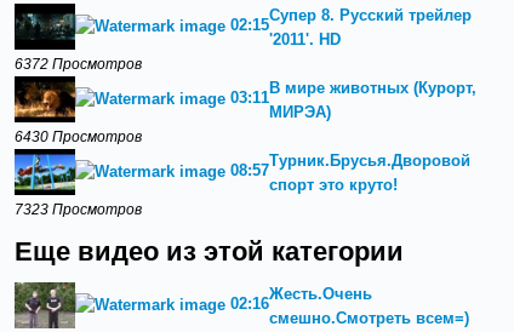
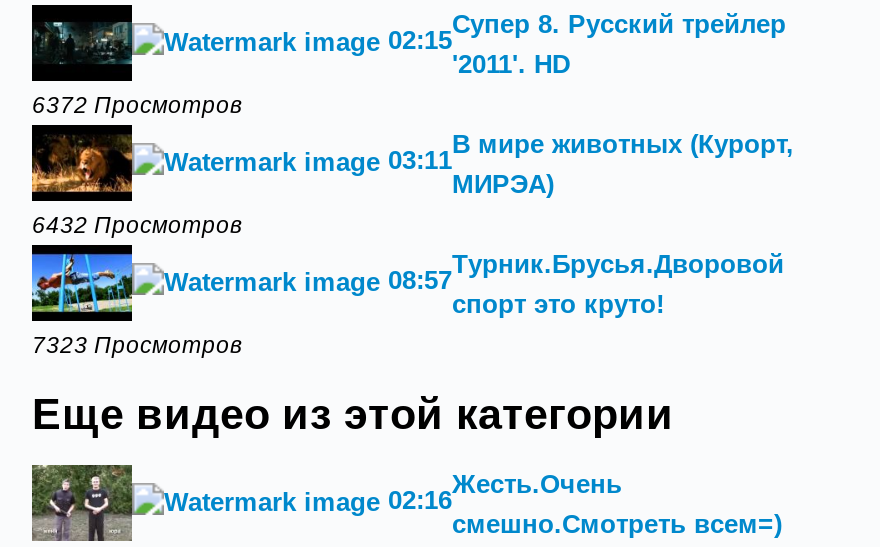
- 6430 Просмотров
+ 6432 Просмотров
